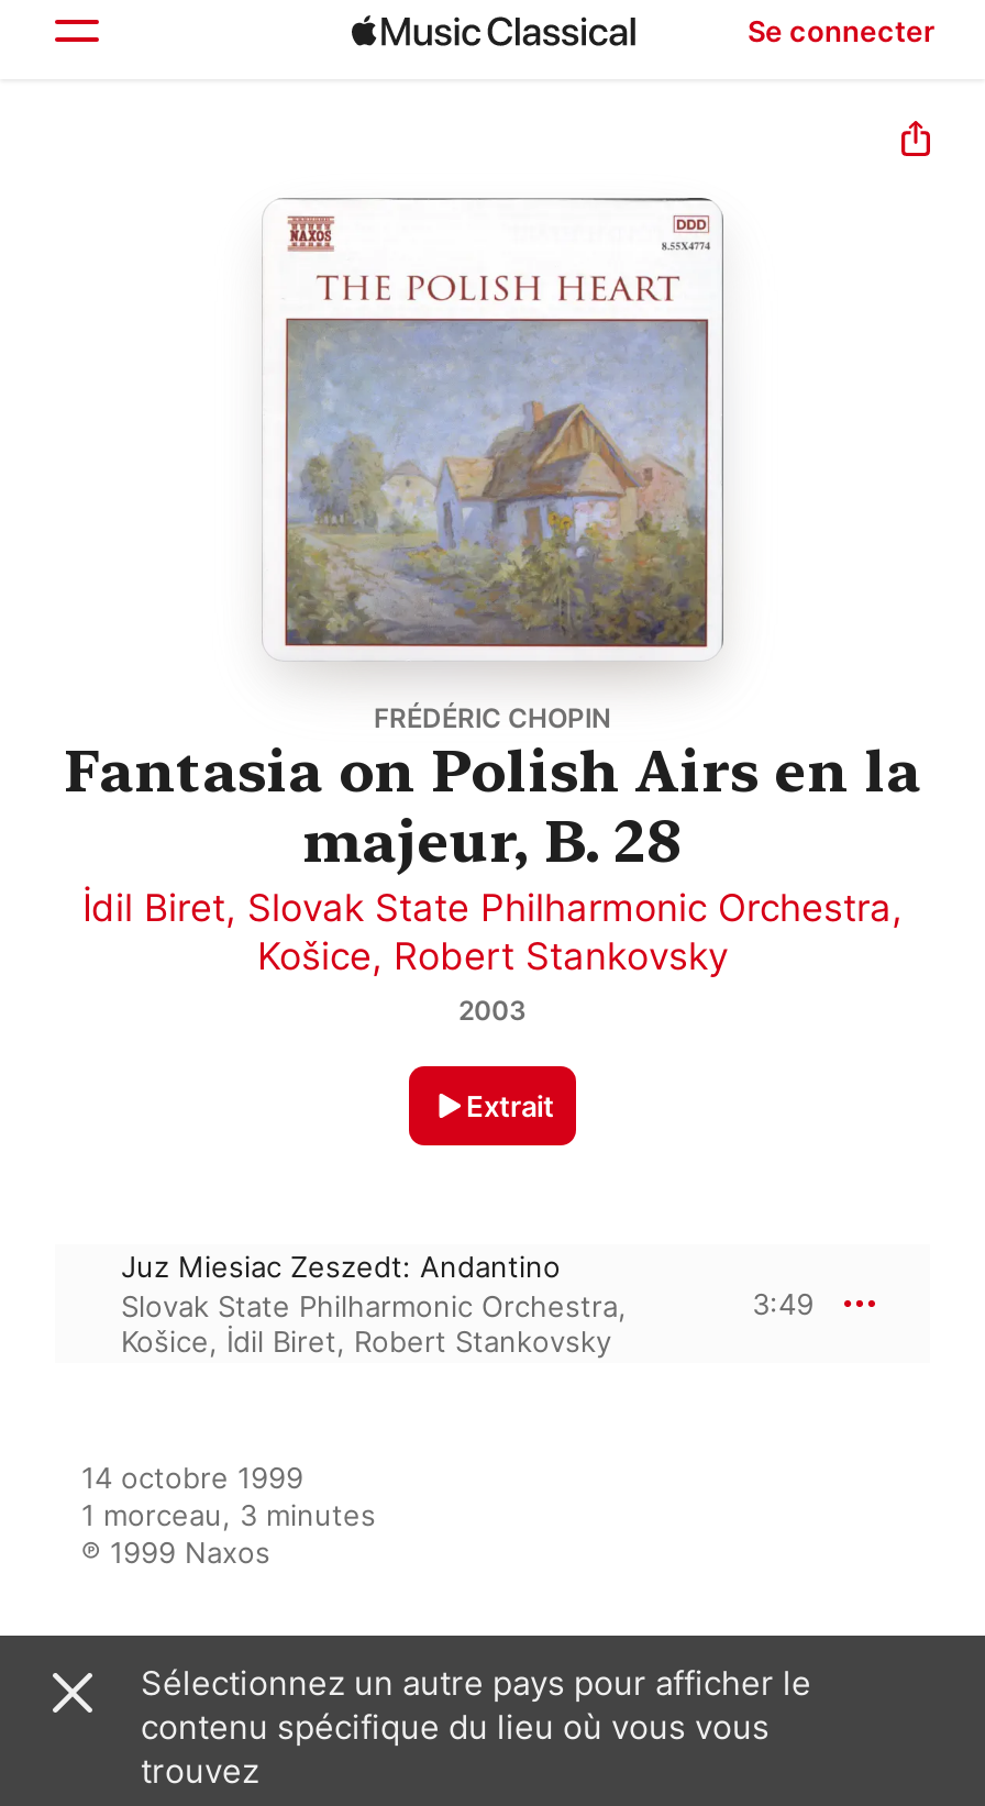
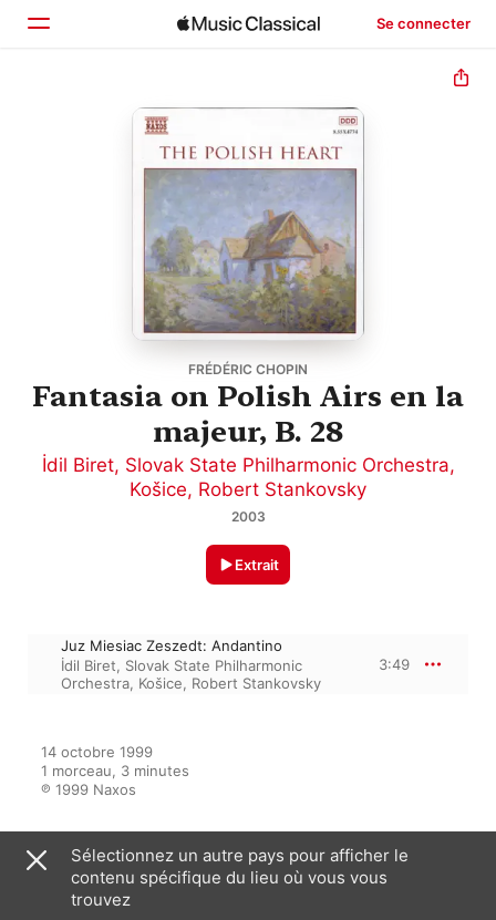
- Slovak State Philharmonic Orchestra,
- Košice, İdil Biret, Robert Stankovsky
+ İdil Biret, Slovak State Philharmonic
+ Orchestra, Košice, Robert Stankovsky
